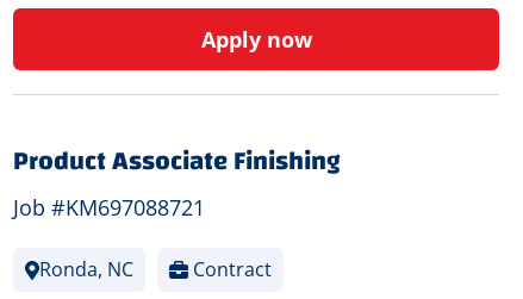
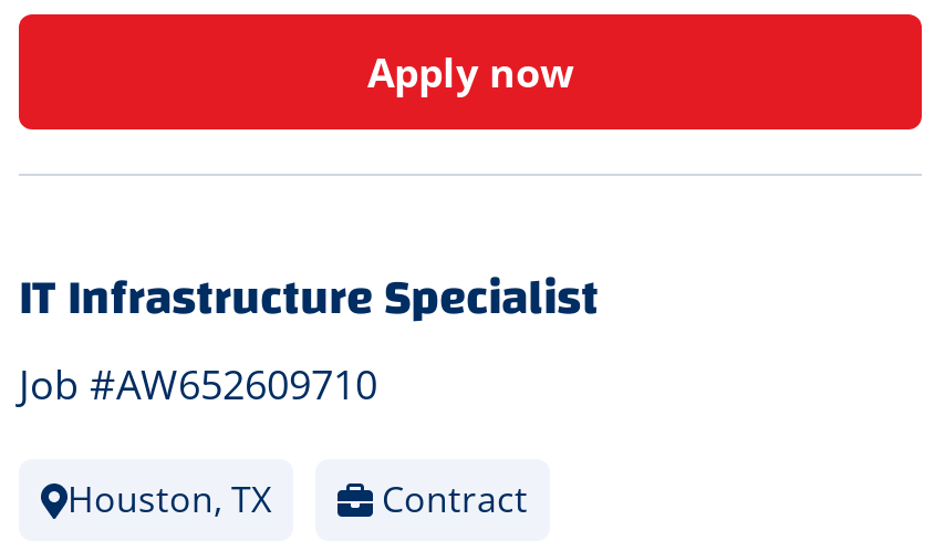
- Product Associate Finishing
- Job #KM697088721
+ IT Infrastructure Specialist
+ Job #AW652609710

- Ronda, NC
+ Houston, TX
